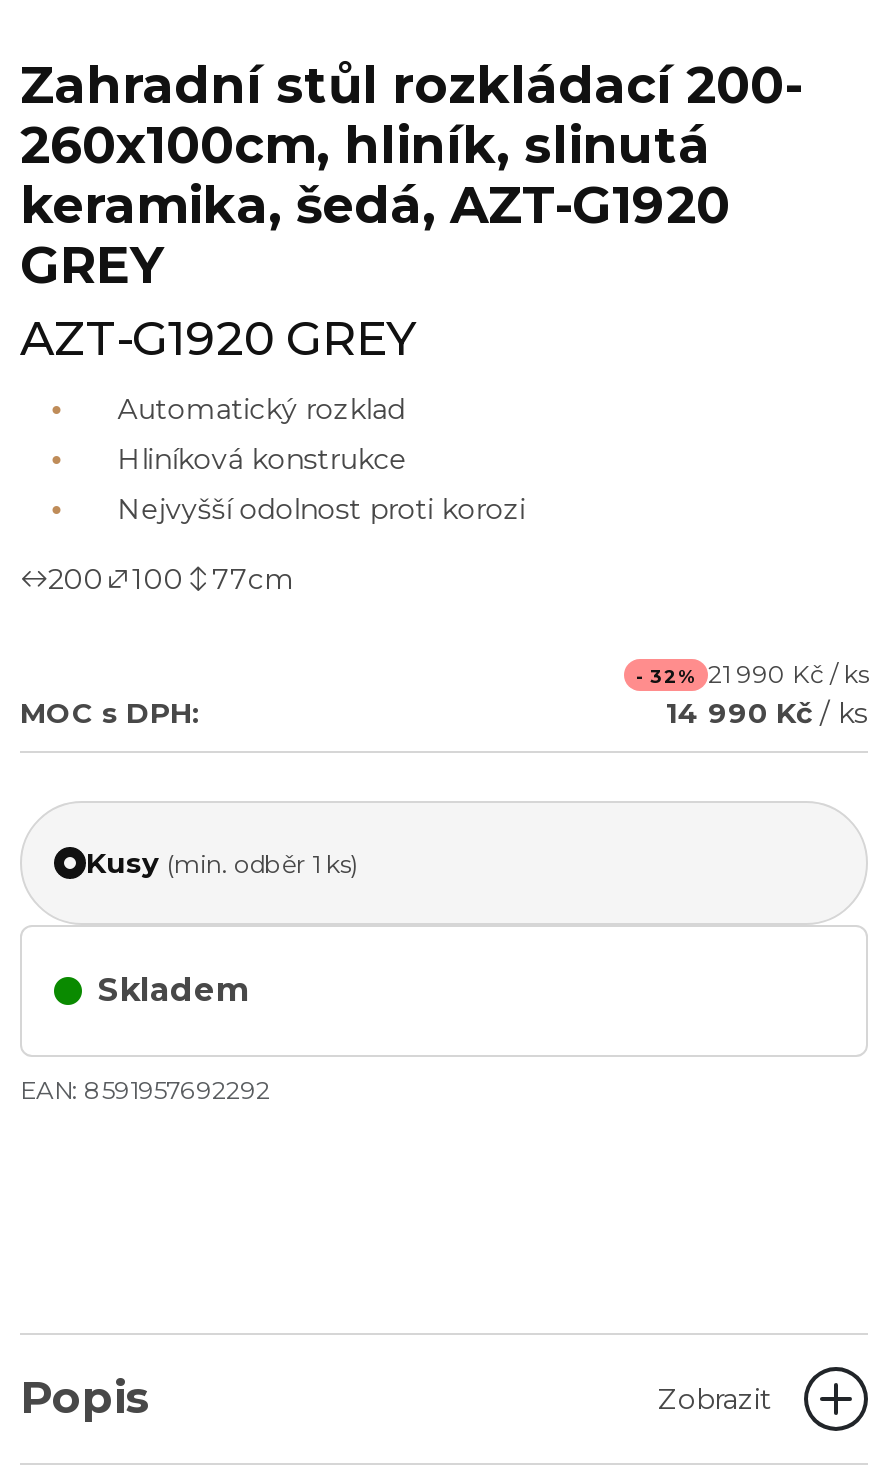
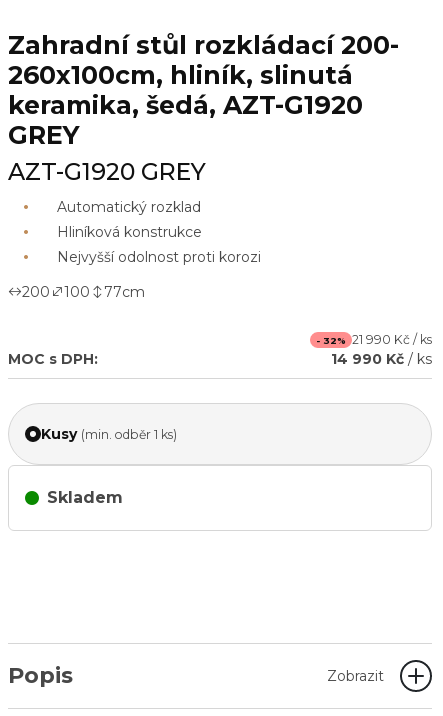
- EAN: 8591957692292
